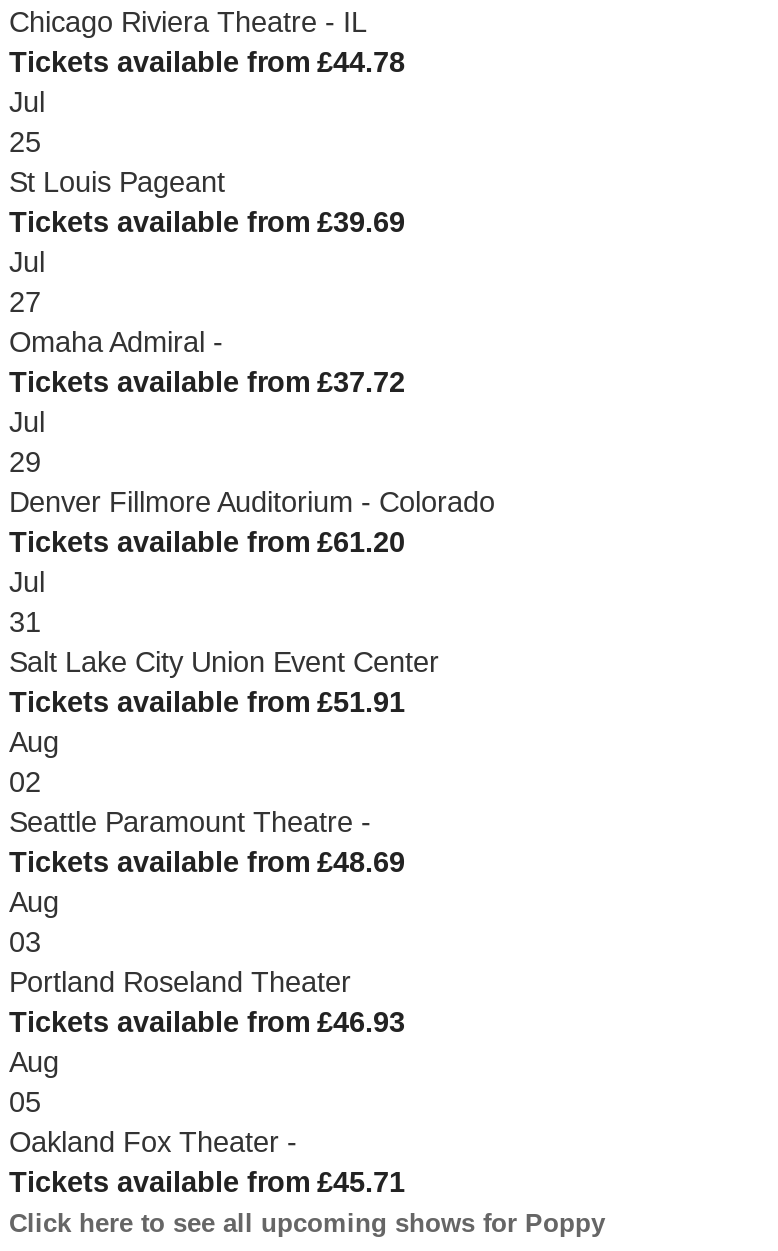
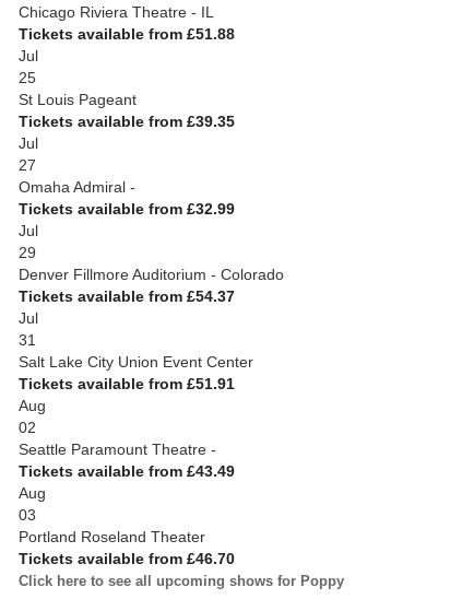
- Tickets available from £44.78
+ Tickets available from £51.88

- Tickets available from £39.69
+ Tickets available from £39.35

- Tickets available from £37.72
+ Tickets available from £32.99

- Tickets available from £61.20
+ Tickets available from £54.37

- Tickets available from £48.69
+ Tickets available from £43.49

- Tickets available from £46.93
- Aug
- 05
- Oakland Fox Theater -
- Tickets available from £45.71
+ Tickets available from £46.70
